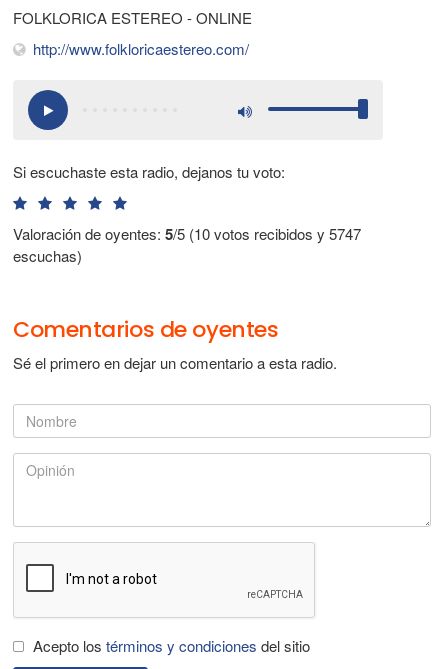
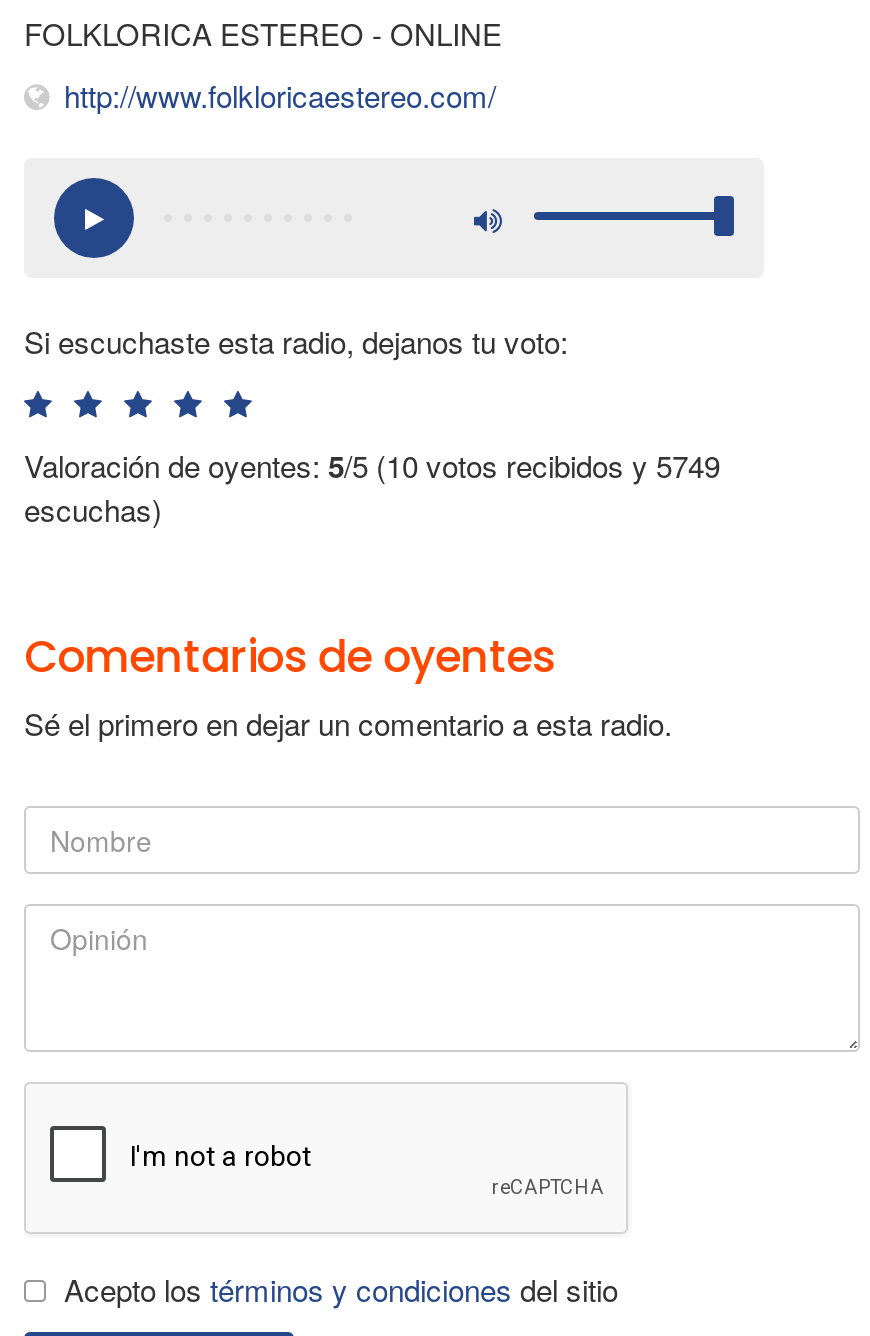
- Valoración de oyentes: 5/5 (10 votos recibidos y 5747
+ Valoración de oyentes: 5/5 (10 votos recibidos y 5749
